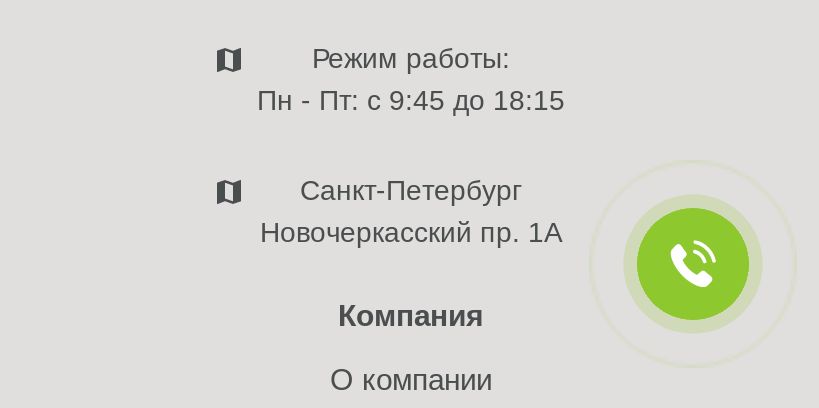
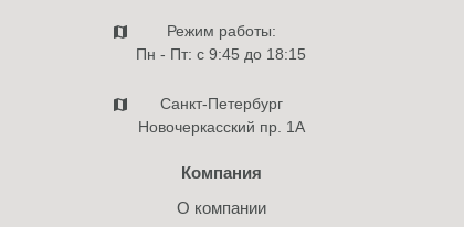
- [image]
